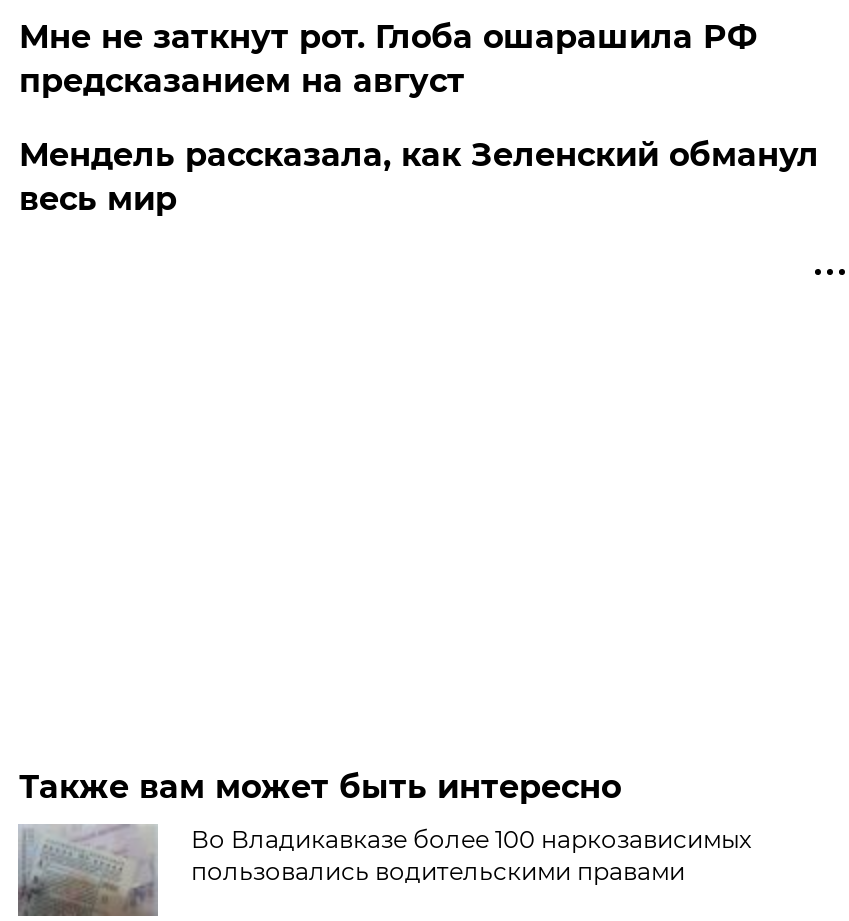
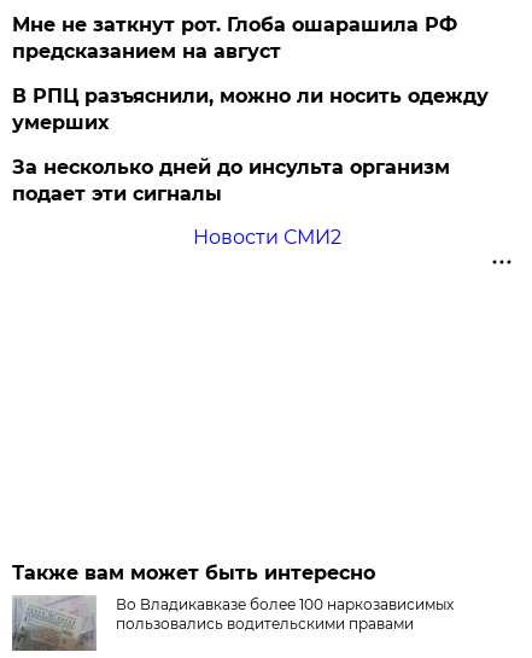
- Мендель рассказала, как Зеленский обманул
- весь мир
+ В РПЦ разъяснили, можно ли носить одежду
+ умерших
+ За несколько дней до инсульта организм
+ подает эти сигналы
+ Новости СМИ2
